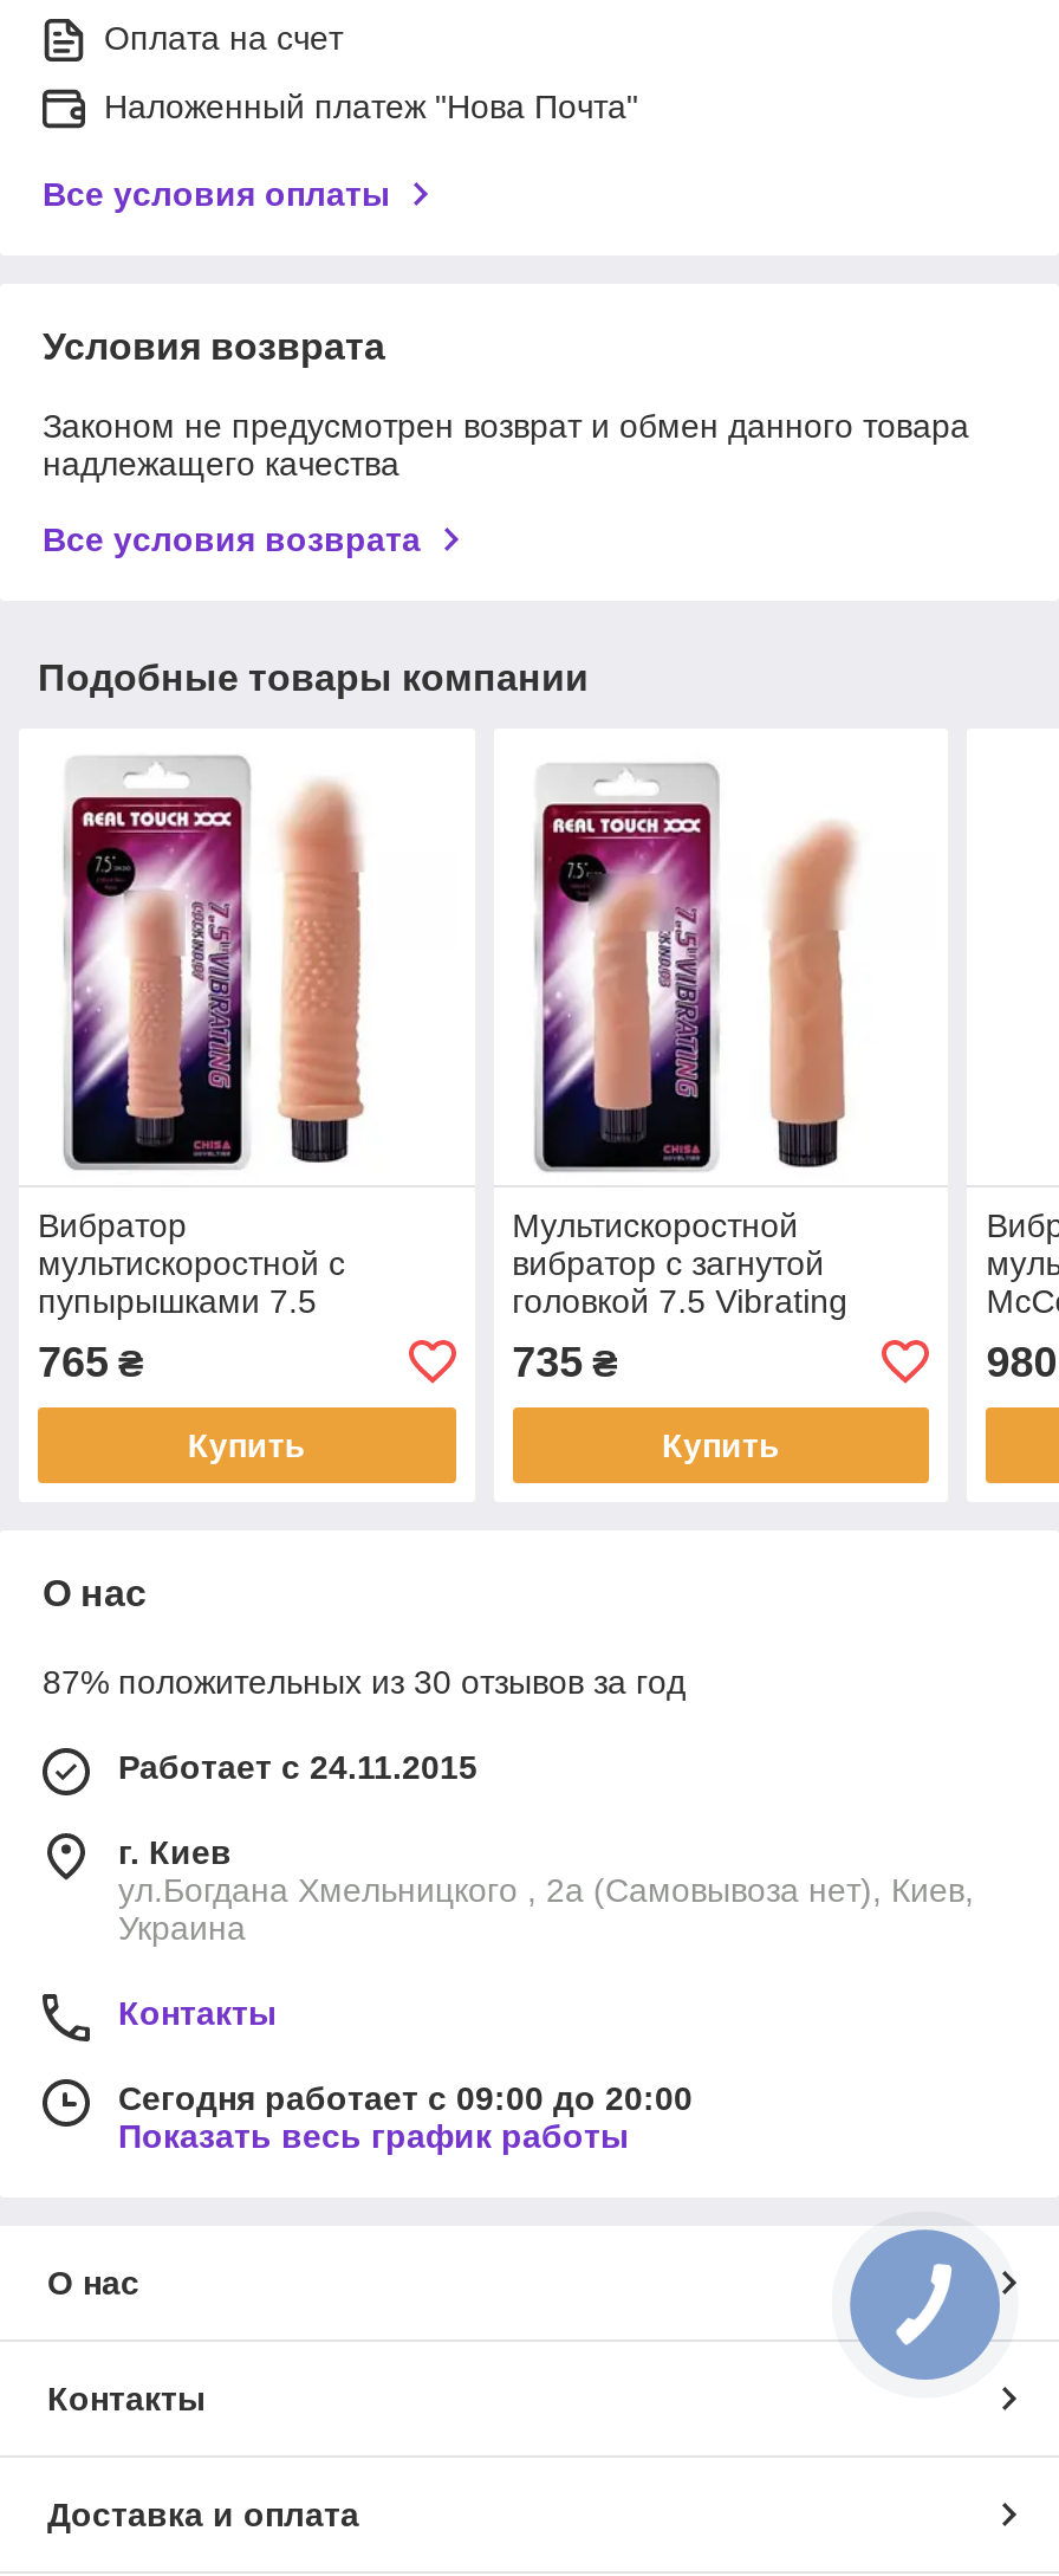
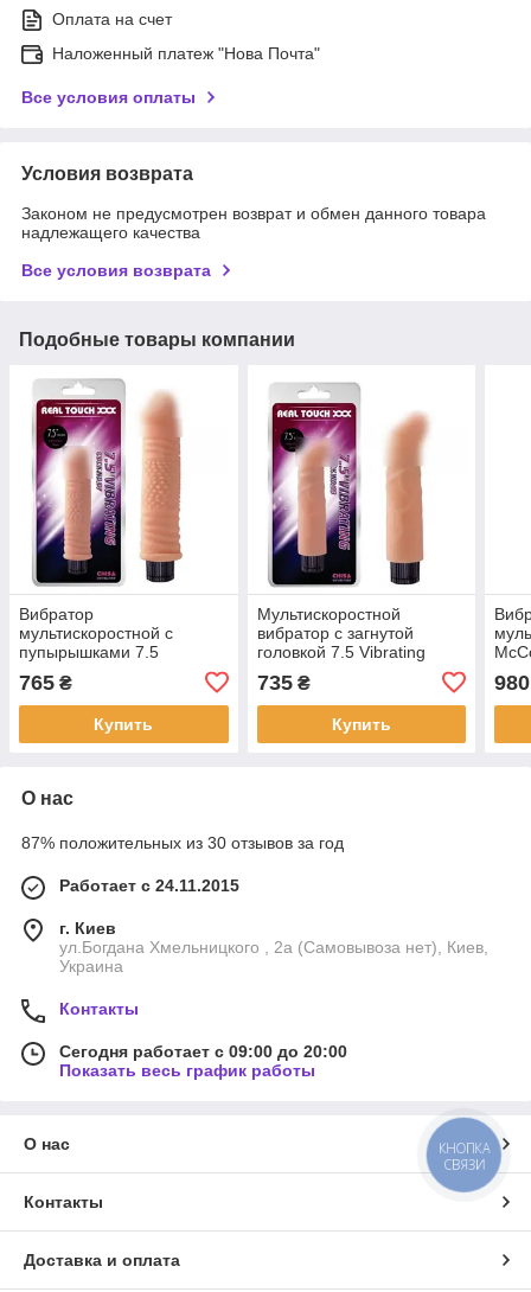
+ КНОПКА
+ СВЯЗИ
